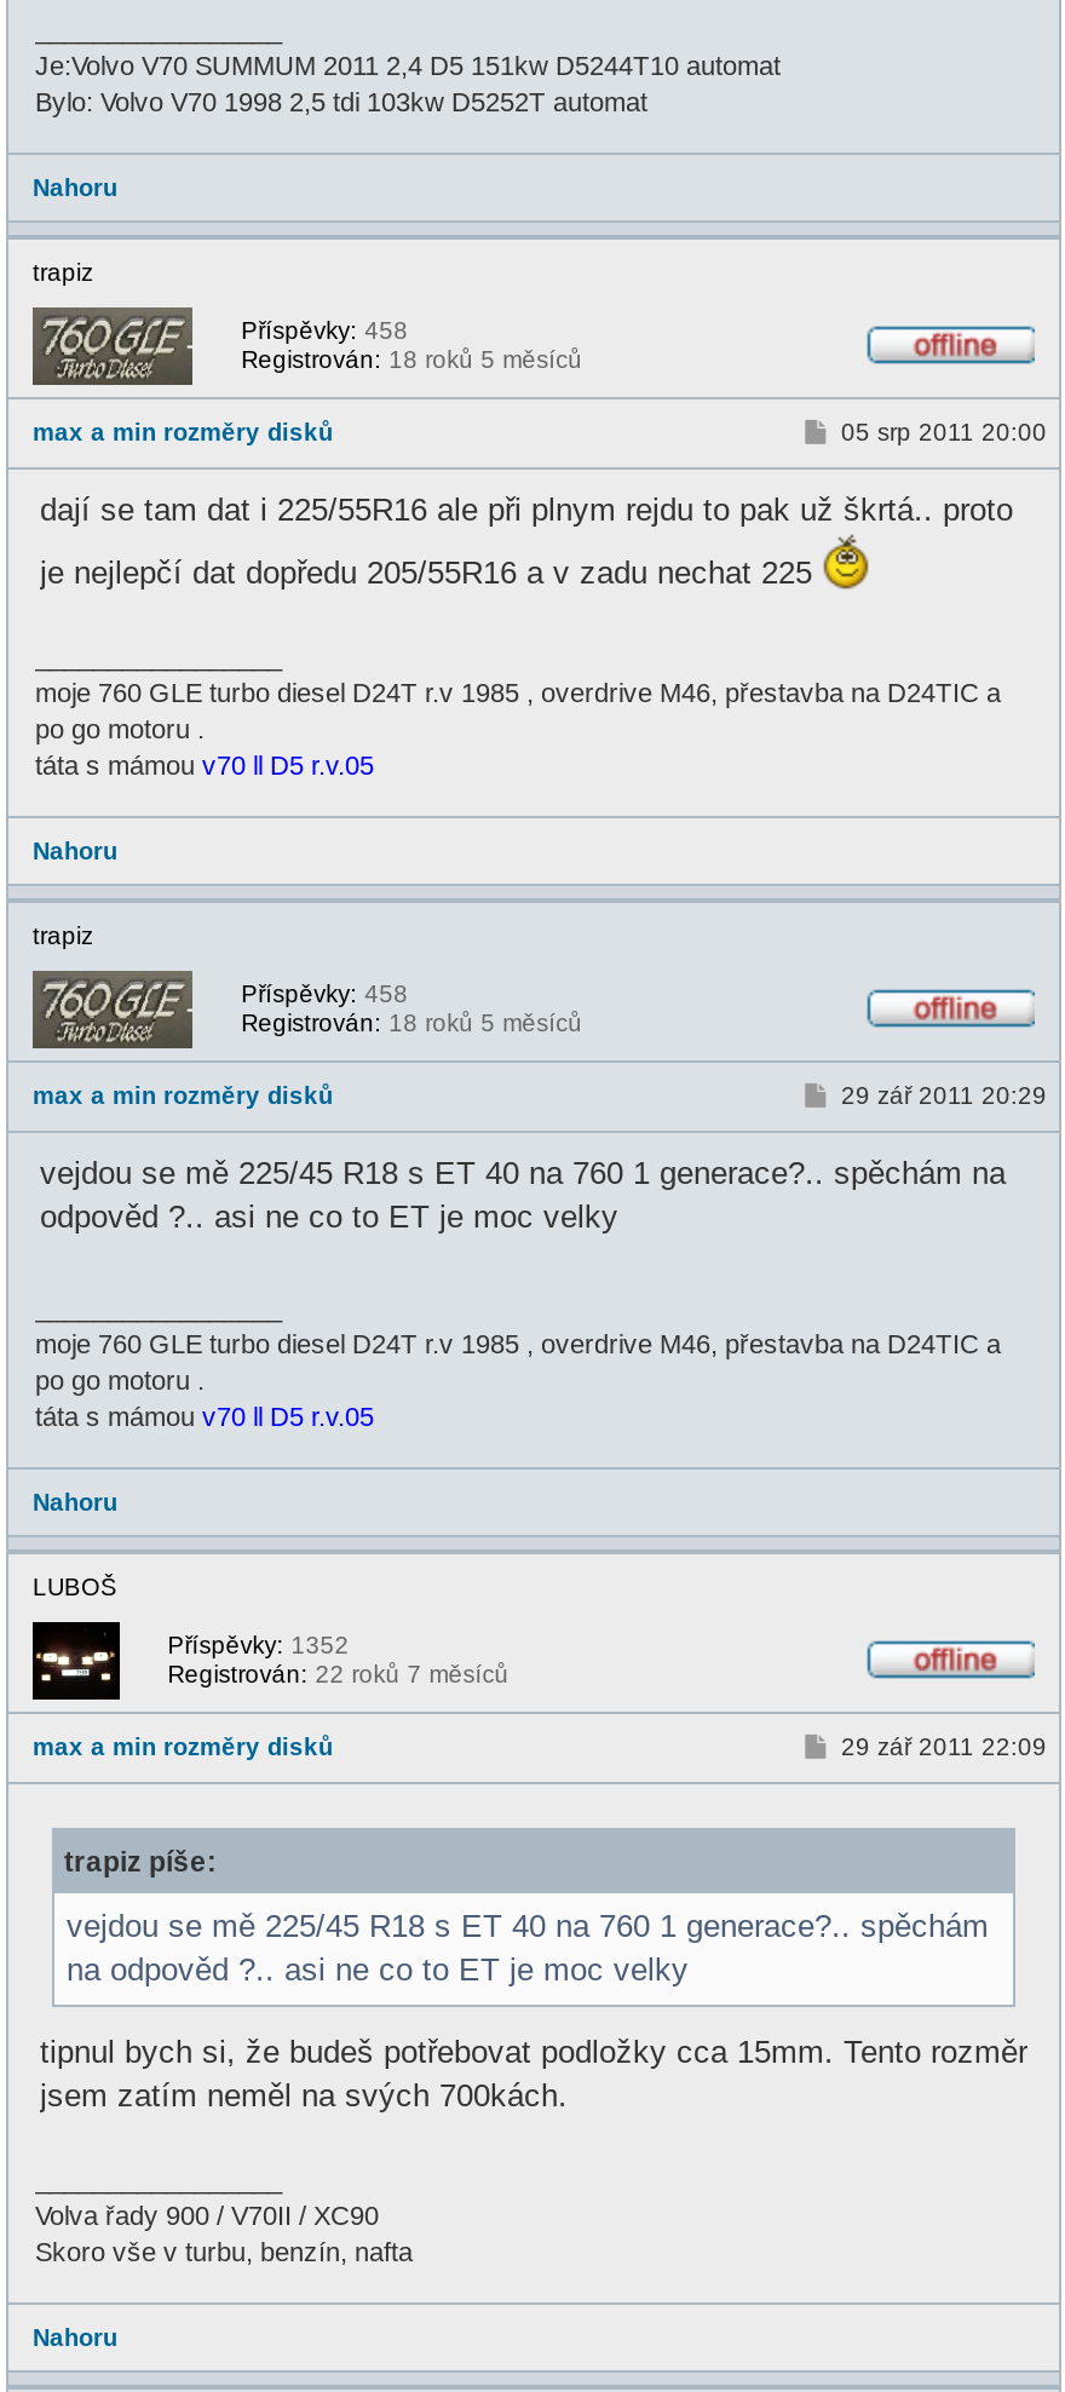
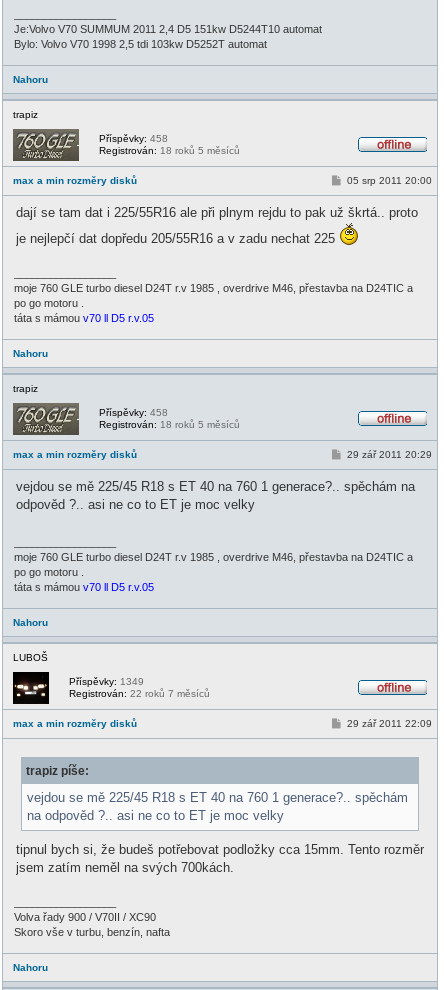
- Příspěvky: 1352
+ Příspěvky: 1349
